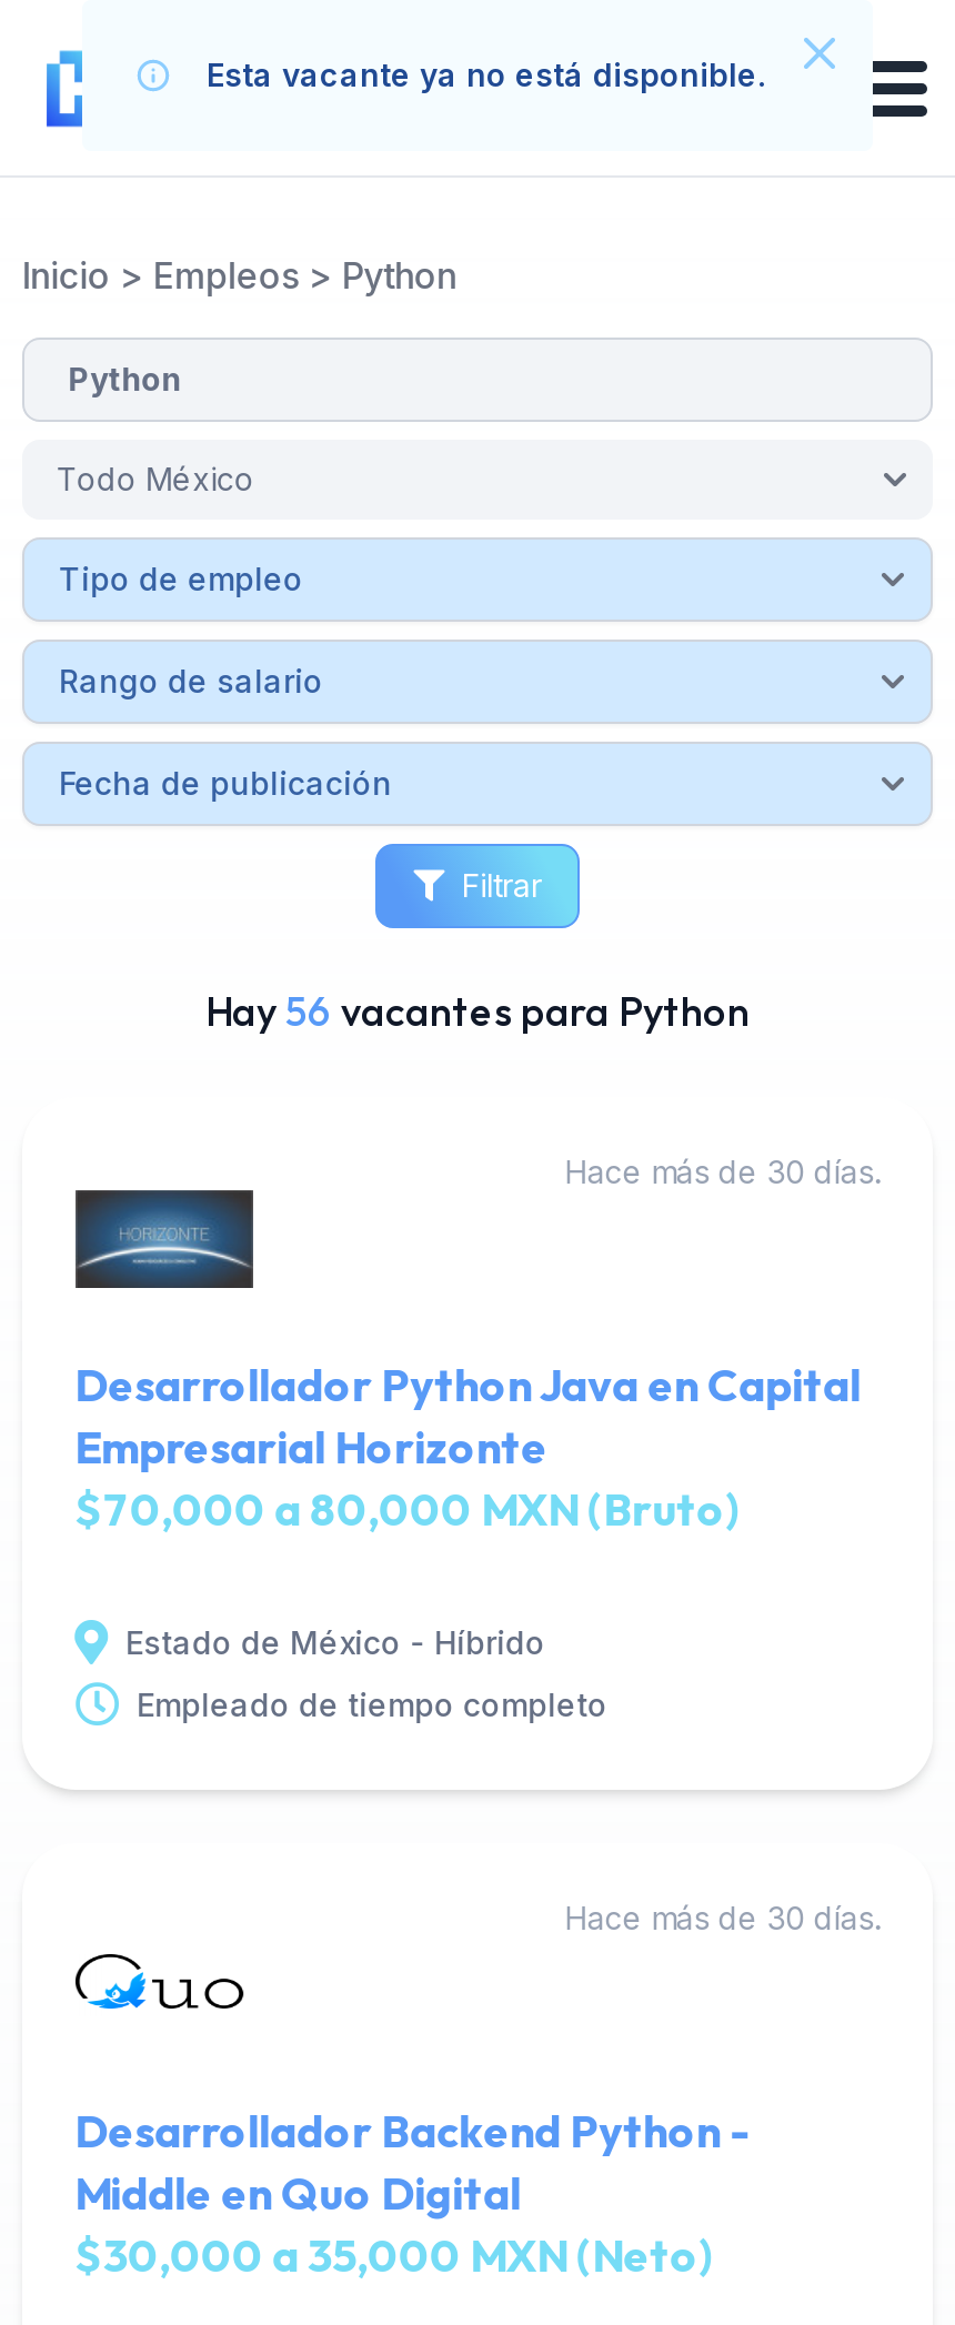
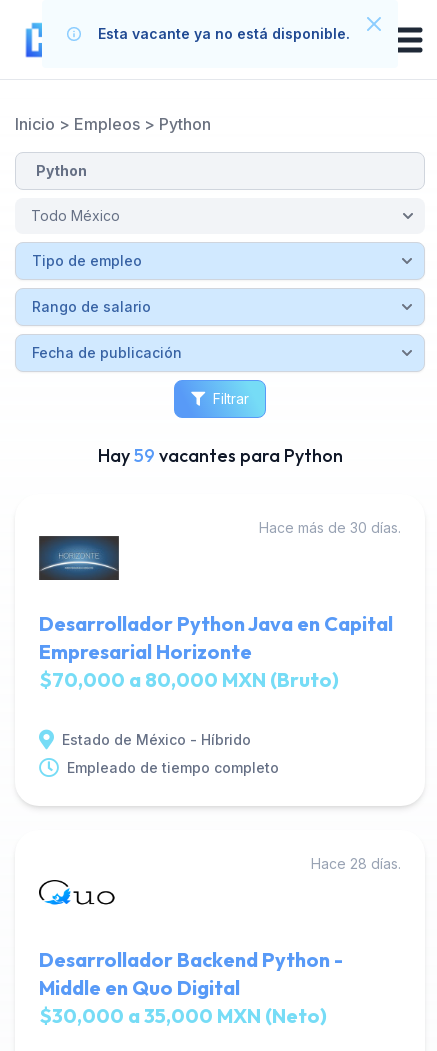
- Hay 56 vacantes para Python
+ Hay 59 vacantes para Python

- Hace más de 30 días.
+ Hace 28 días.
